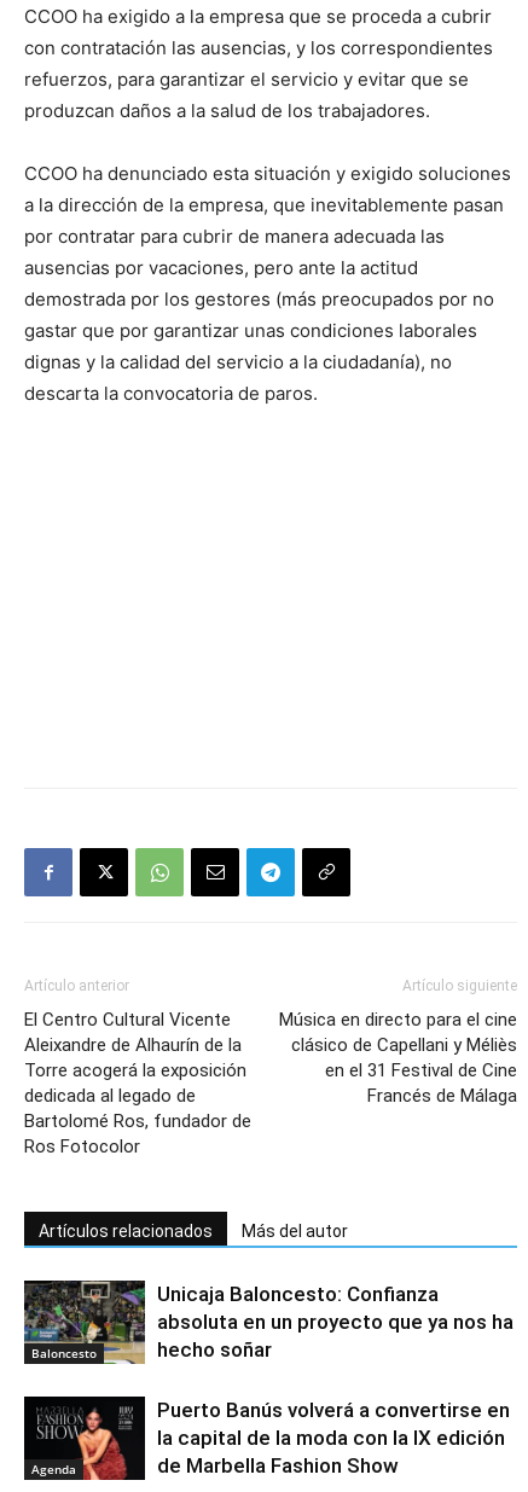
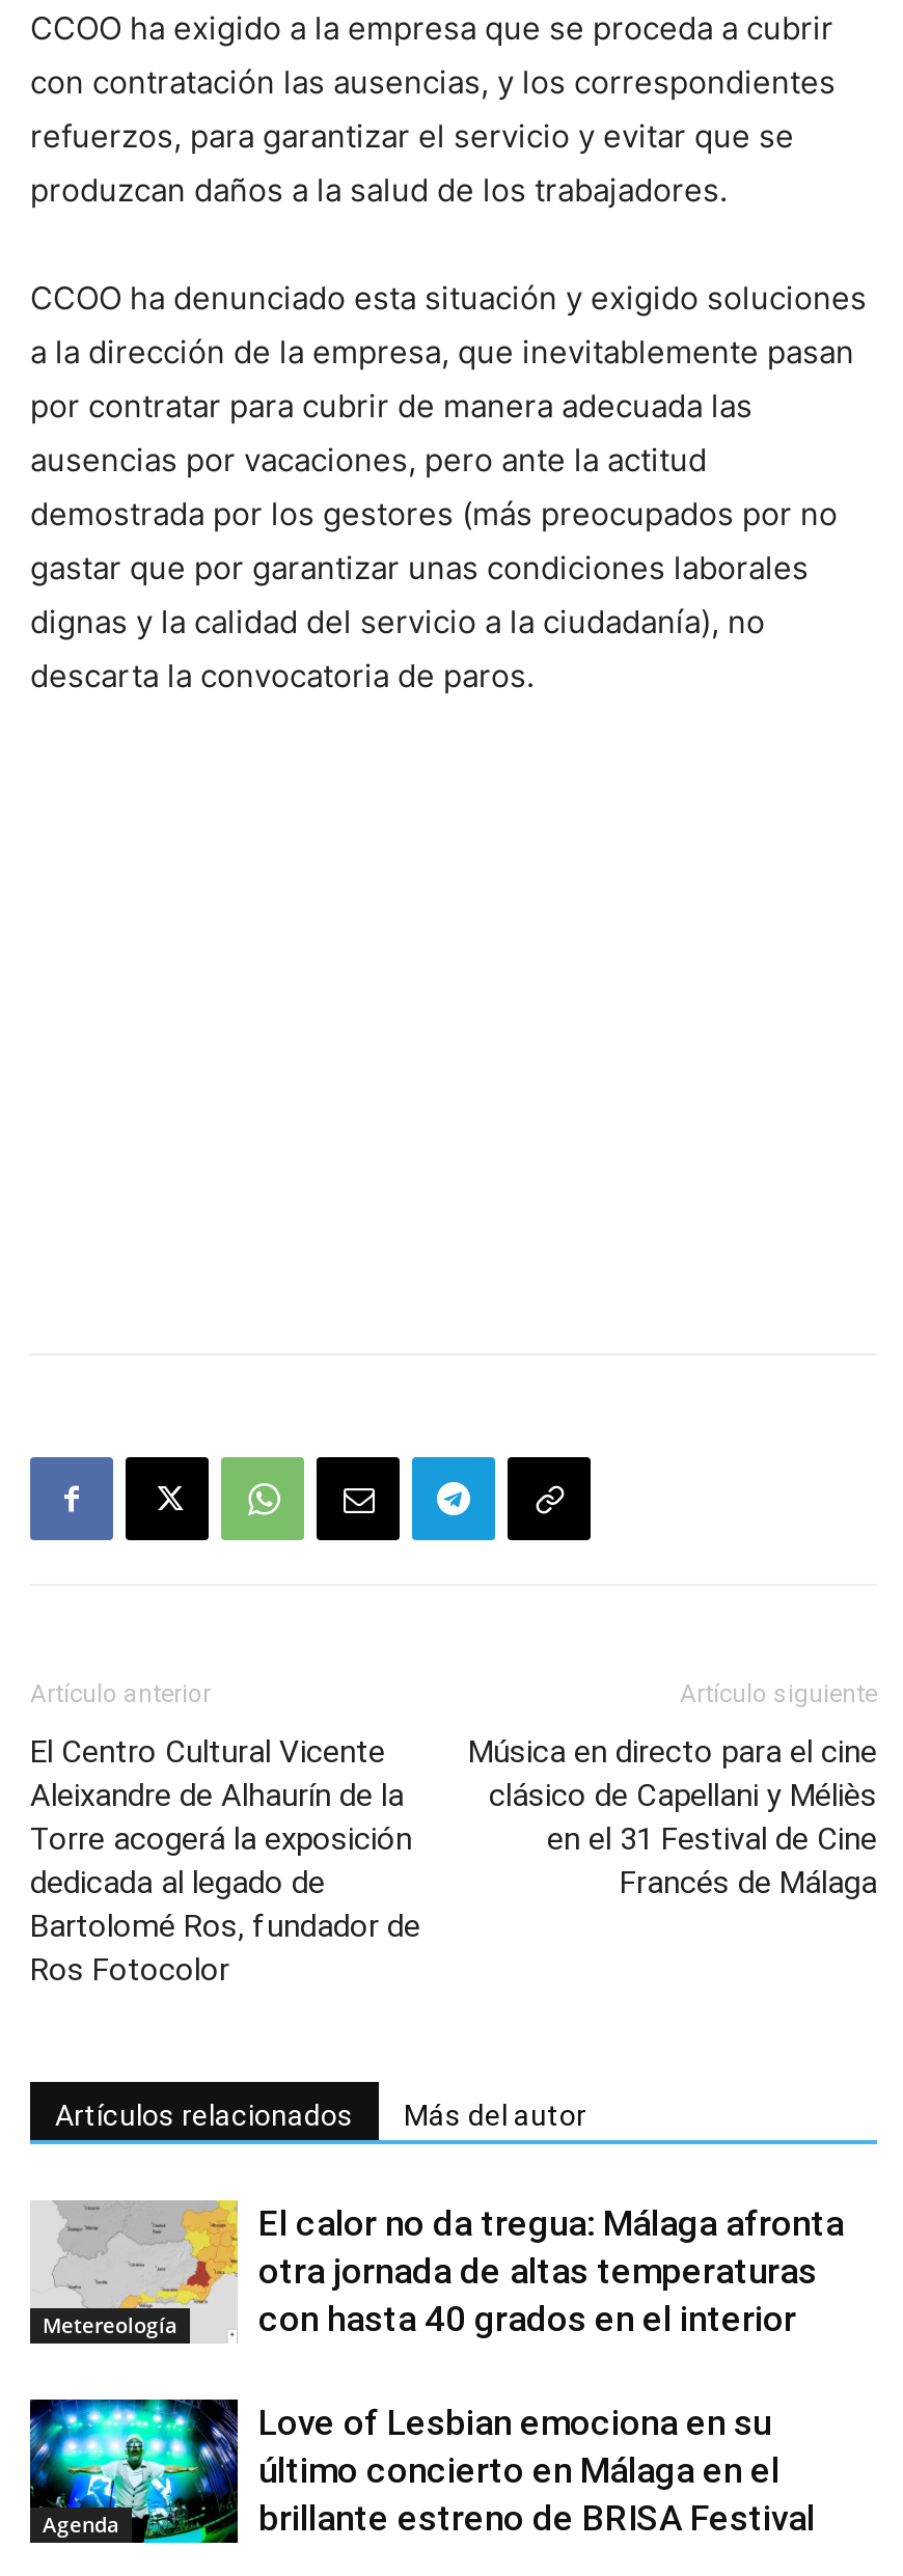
- [image]
- Baloncesto
+ [image]
+ Metereología

- Unicaja Baloncesto: Confianza
- absoluta en un proyecto que ya nos ha
- hecho soñar
+ El calor no da tregua: Málaga afronta
+ otra jornada de altas temperaturas
+ con hasta 40 grados en el interior

- [image]
- Puerto Banús volverá a convertirse en
- la capital de la moda con la IX edición
- de Marbella Fashion Show
+ [image]
+ Love of Lesbian emociona en su
+ último concierto en Málaga en el
+ brillante estreno de BRISA Festival
